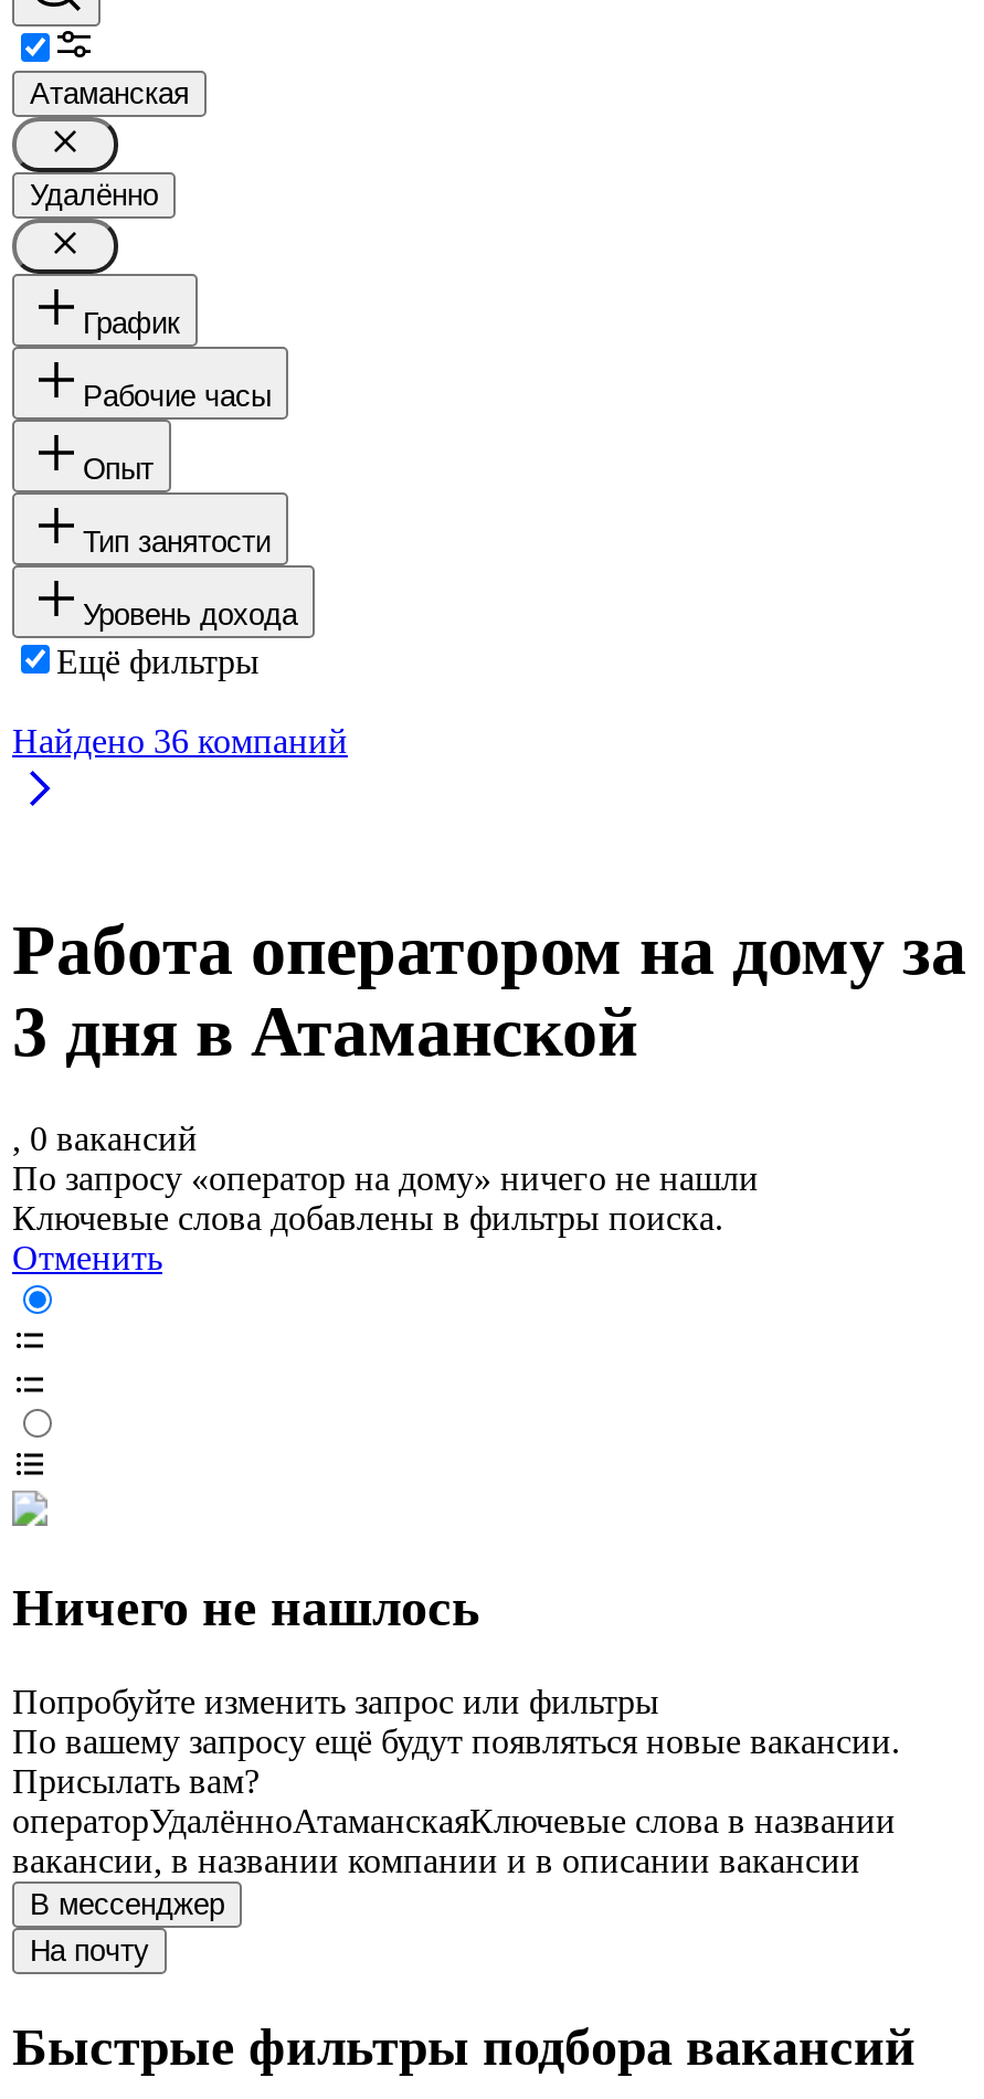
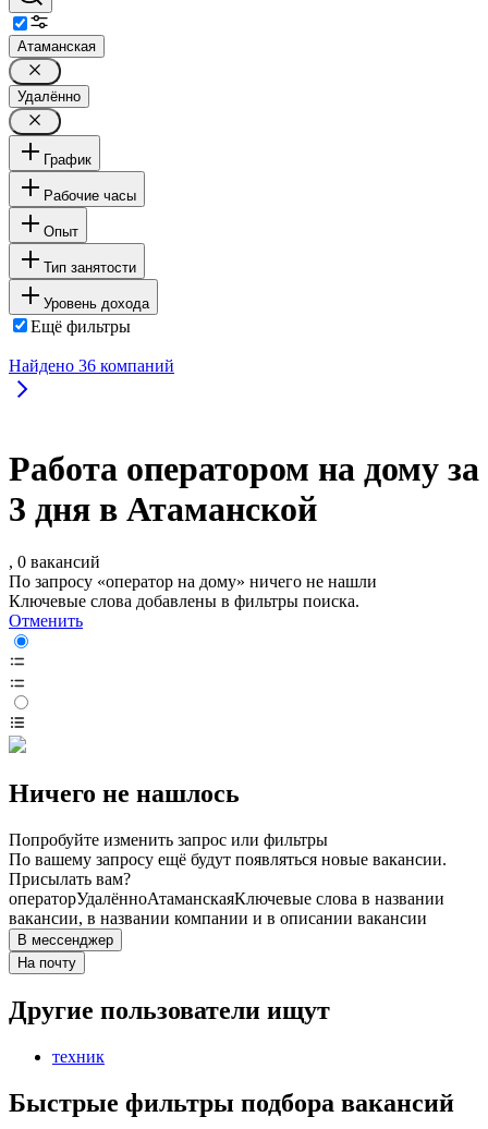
+ Другие пользователи ищут
+ техник
